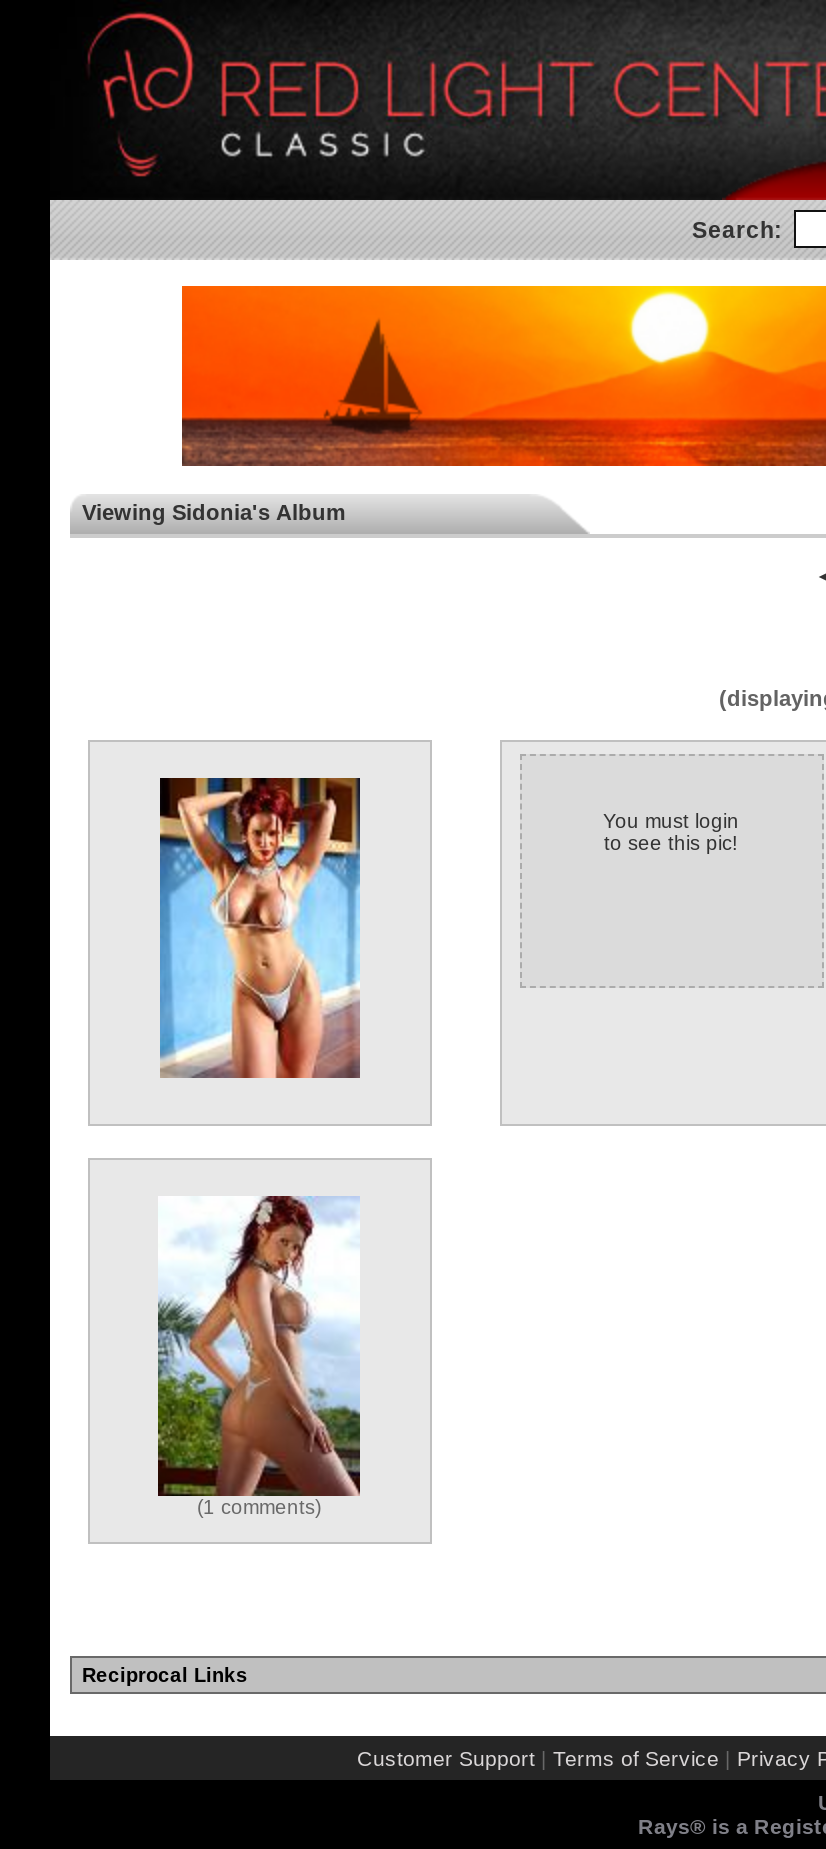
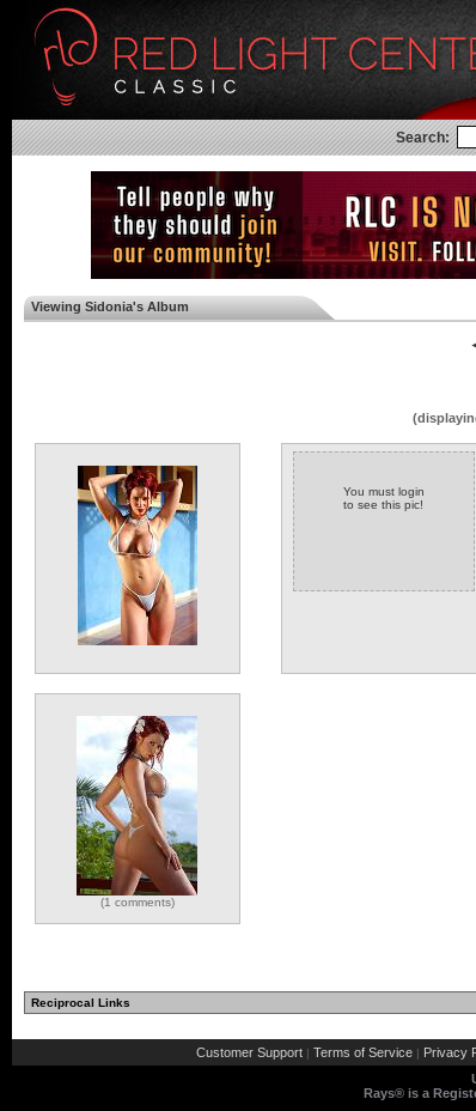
- [image]
+ [image]
